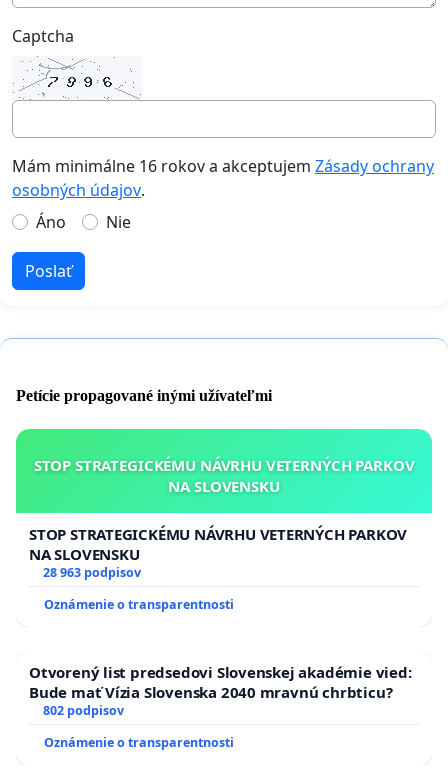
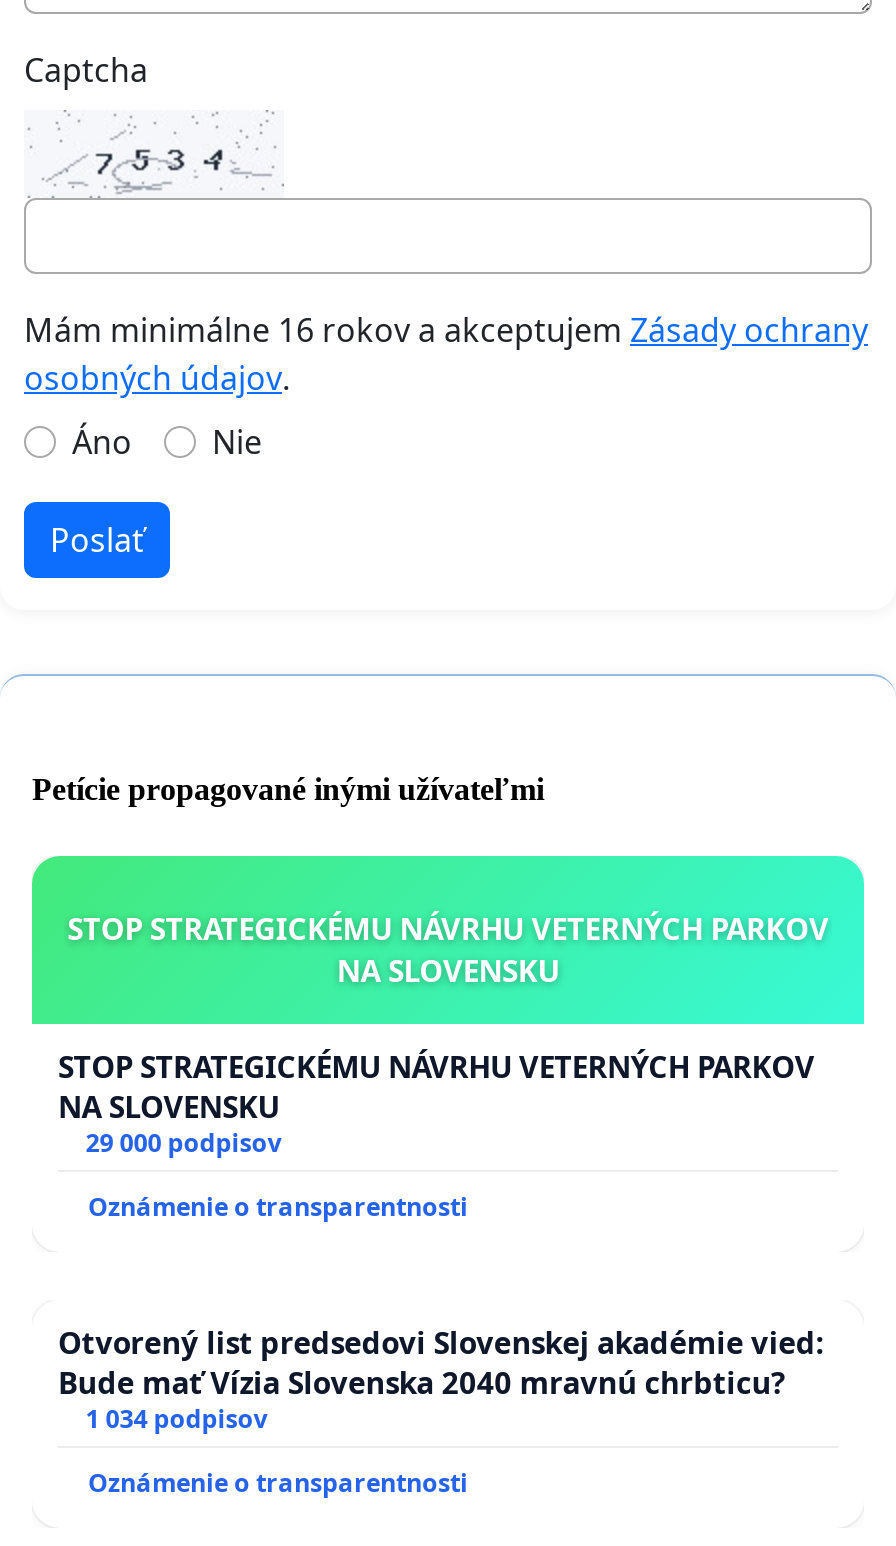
- 28 963 podpisov
+ 29 000 podpisov

- 802 podpisov
+ 1 034 podpisov
